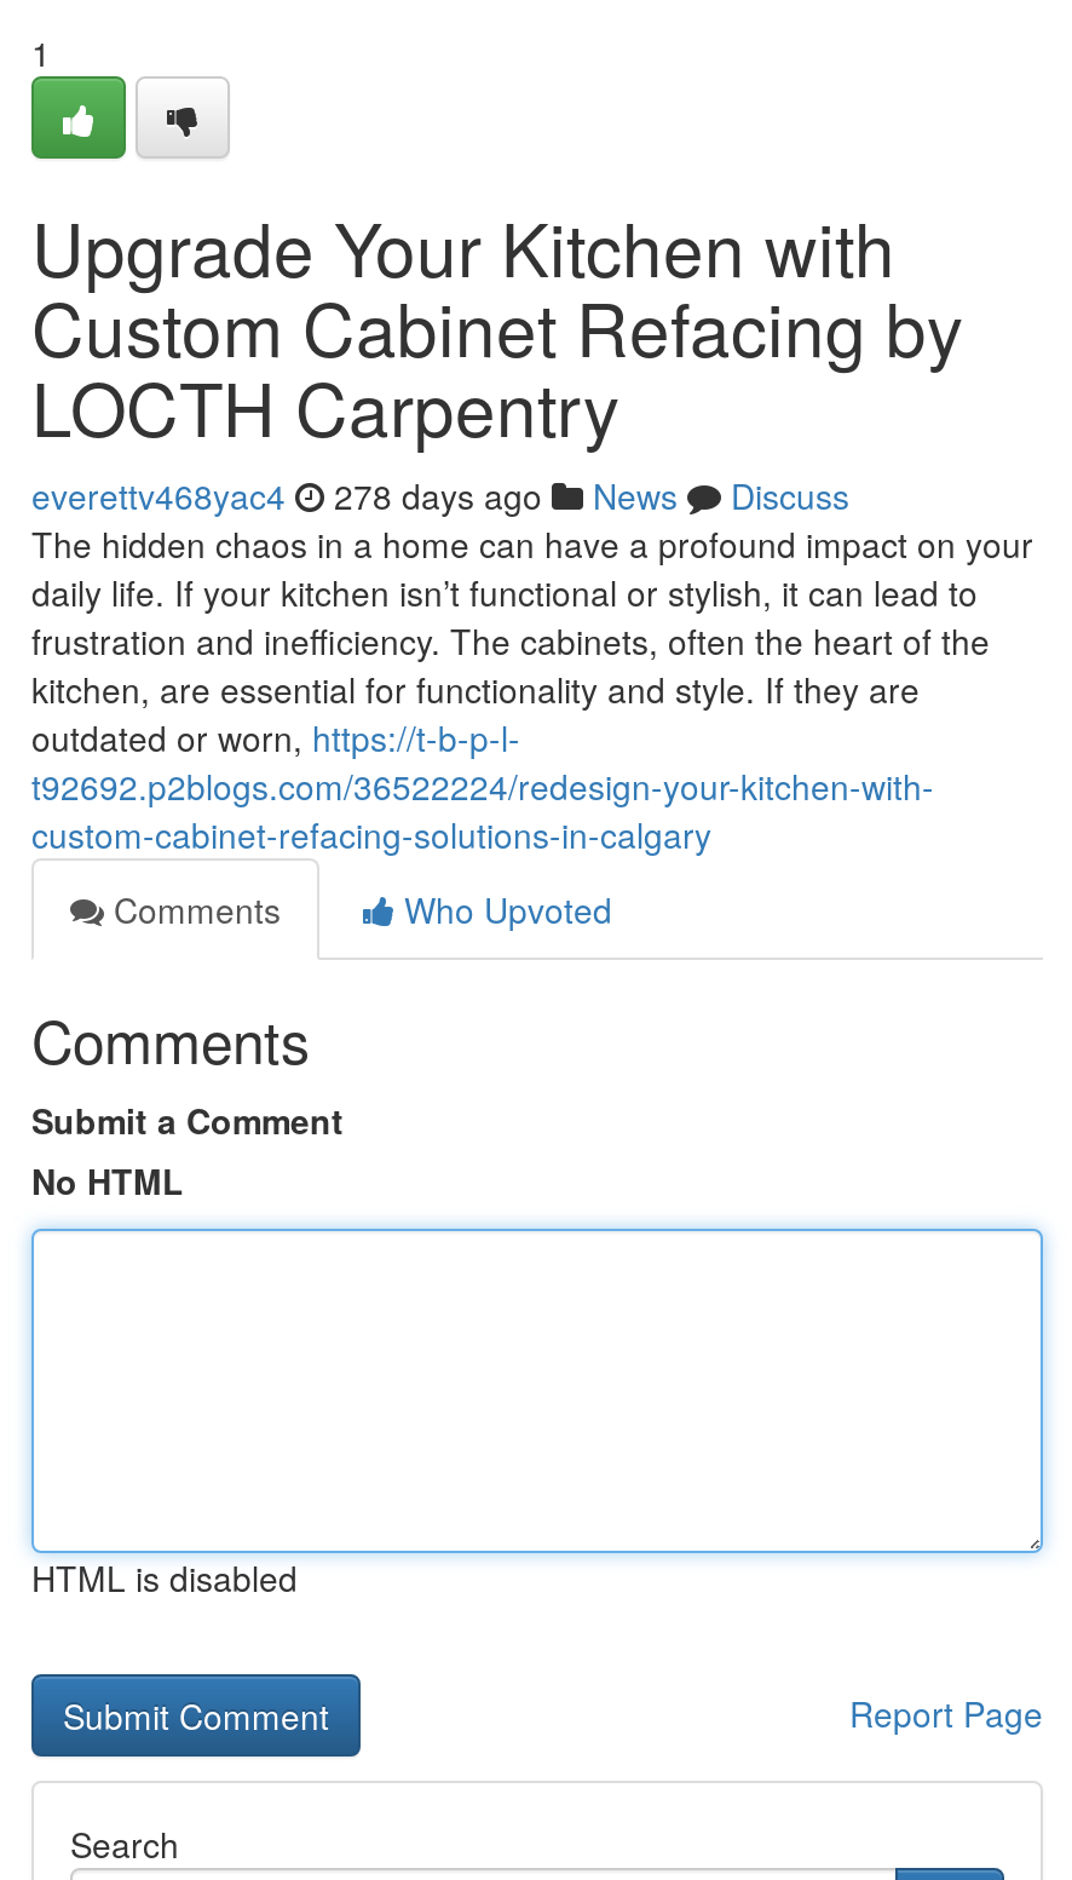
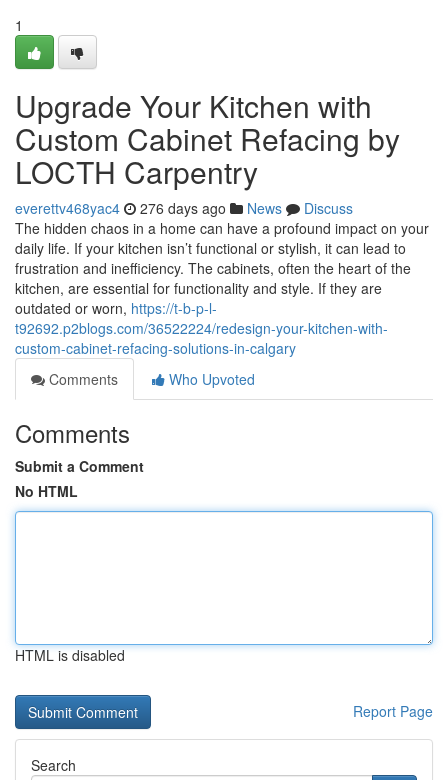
- everettv468yac4 278 days ago News Discuss
+ everettv468yac4 276 days ago News Discuss
